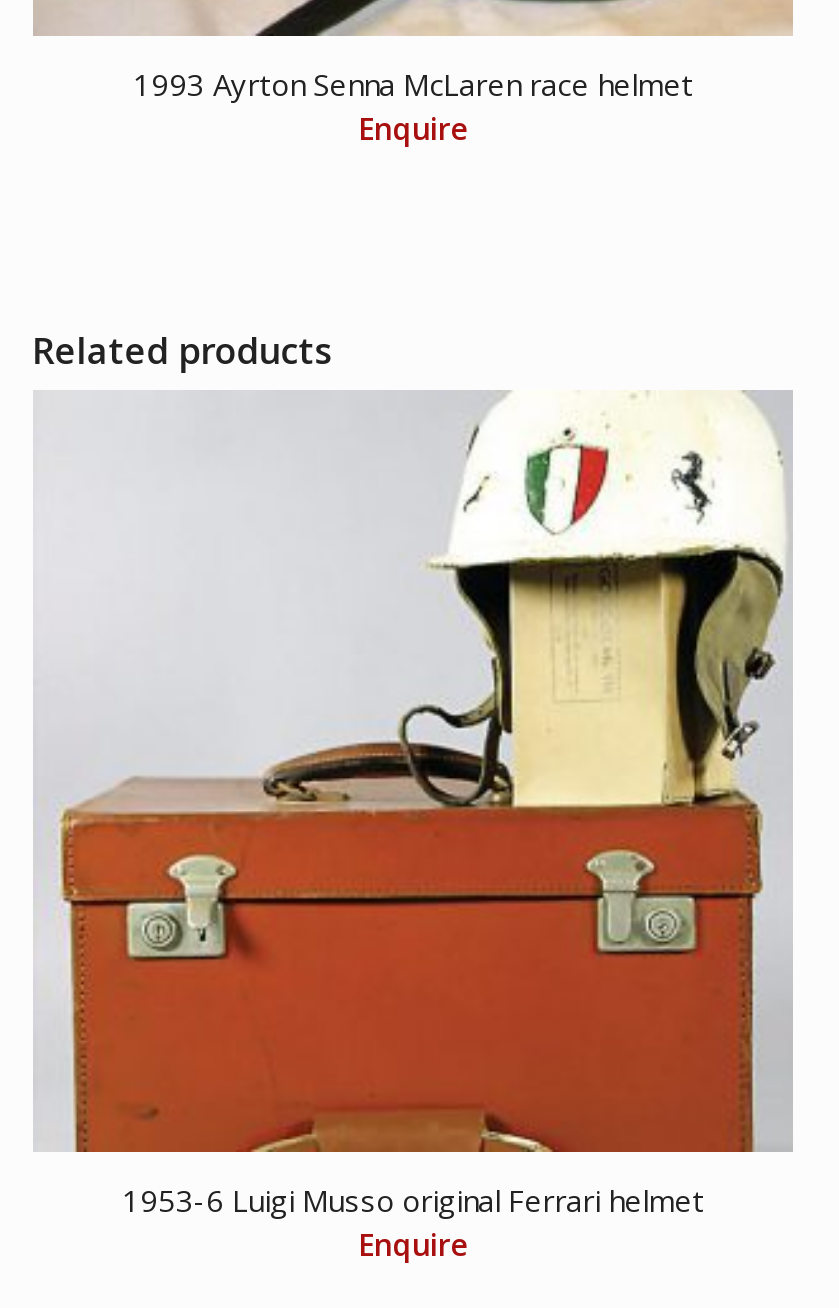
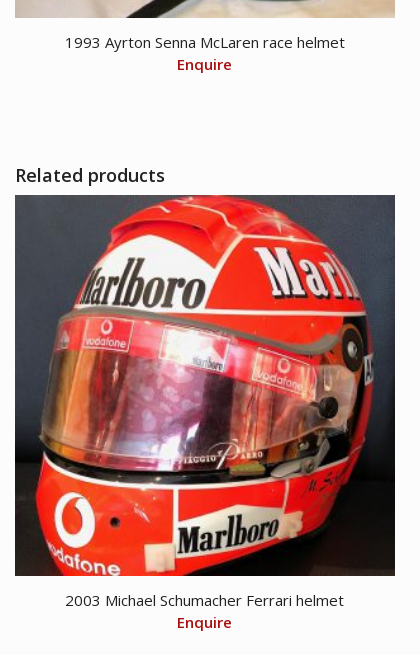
- [image]
- 1953-6 Luigi Musso original Ferrari helmet
+ [image]
+ 2003 Michael Schumacher Ferrari helmet
